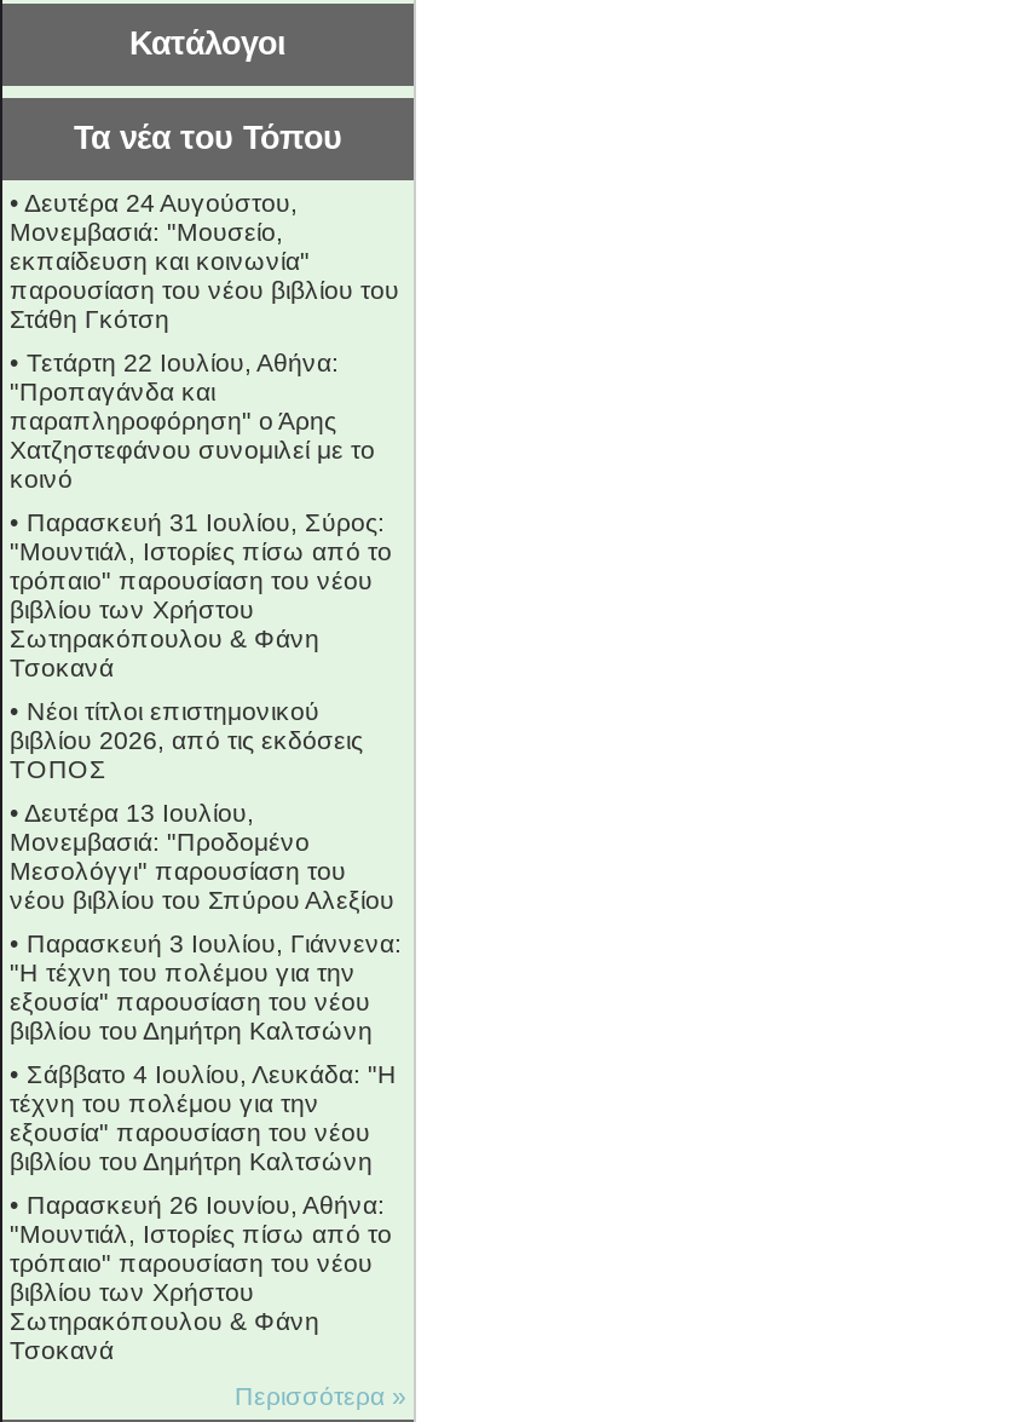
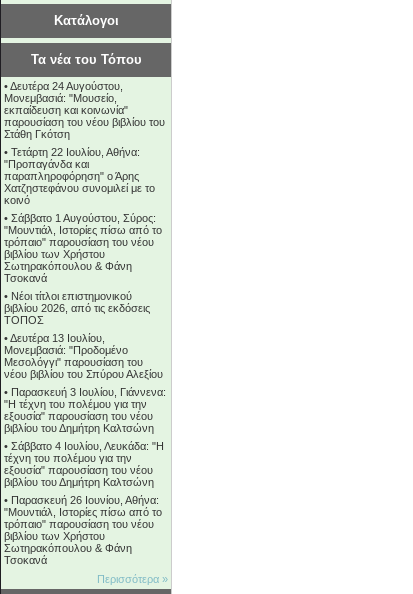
- • Παρασκευή 31 Ιουλίου, Σύρος:
+ • Σάββατο 1 Αυγούστου, Σύρος:
